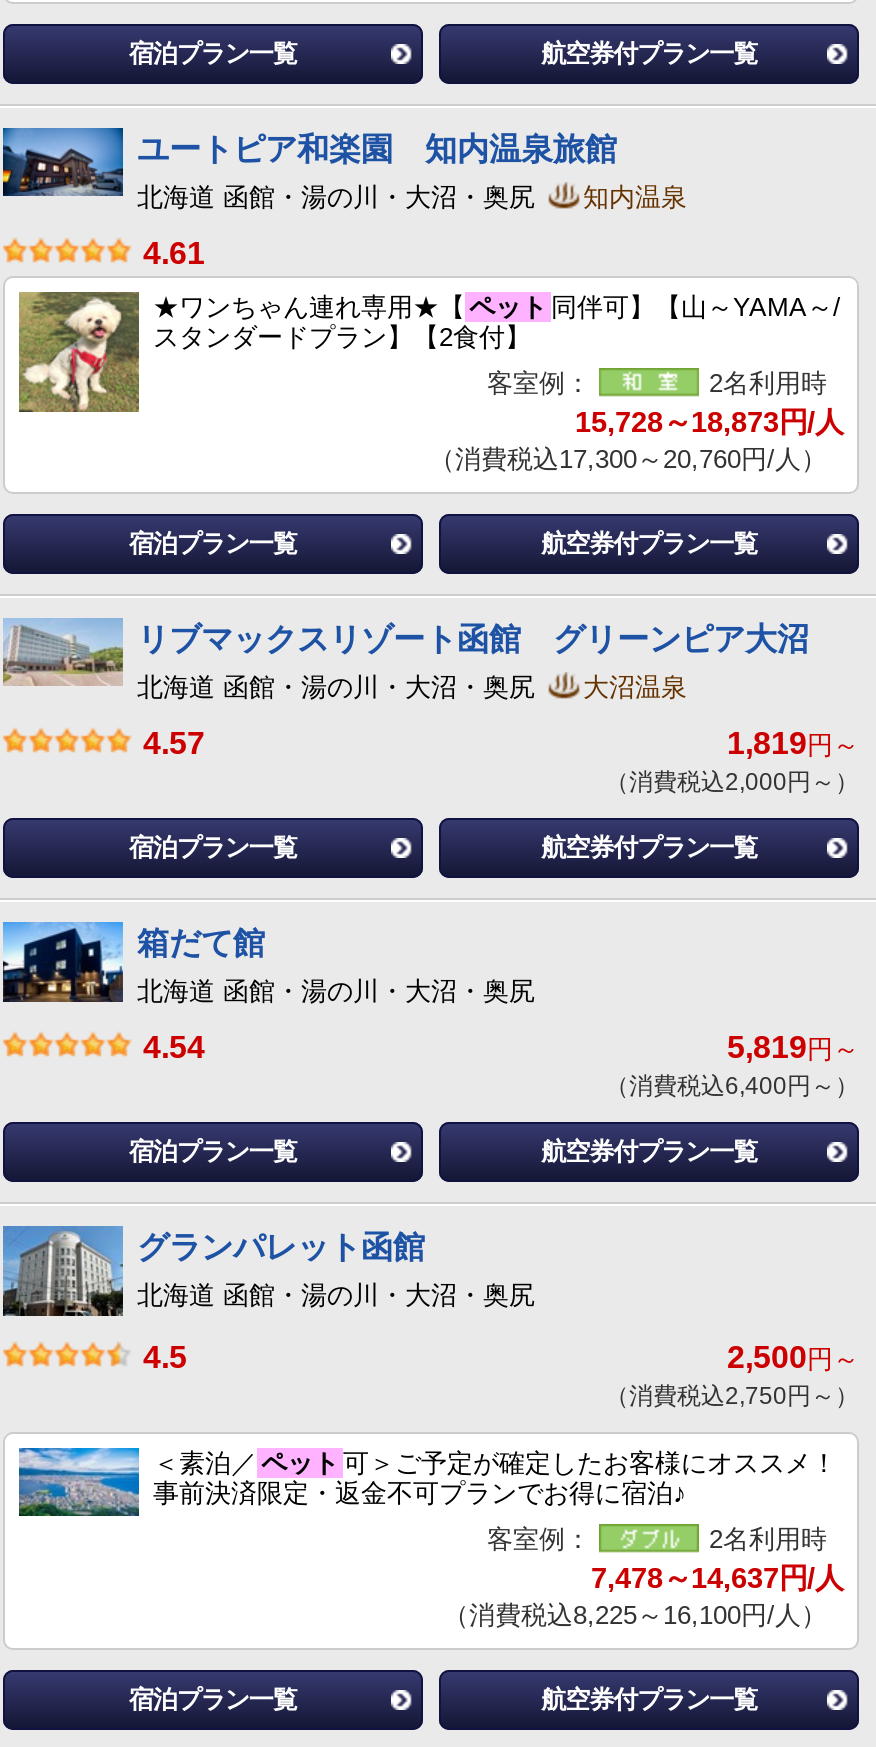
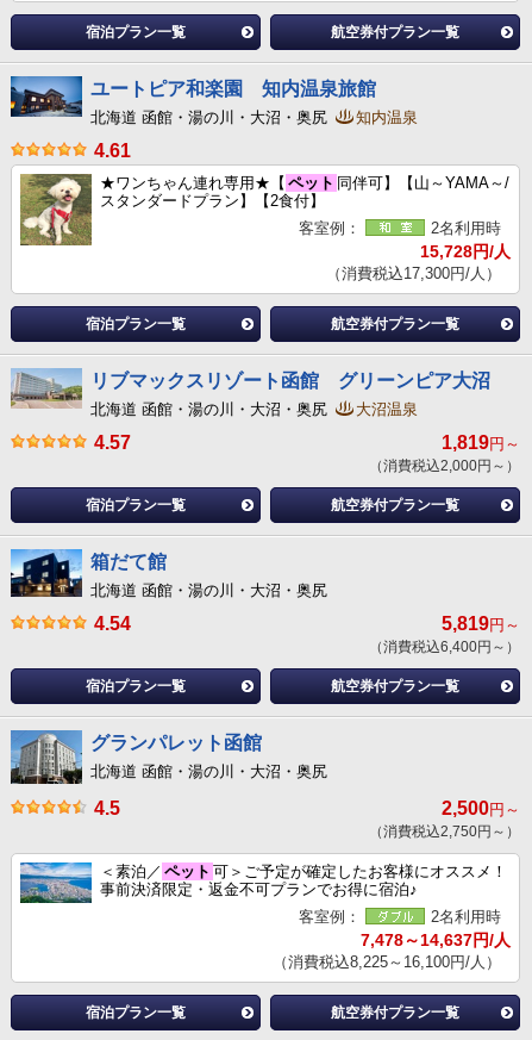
- 15,728～18,873円/人
- （消費税込17,300～20,760円/人）
+ 15,728円/人
+ （消費税込17,300円/人）
